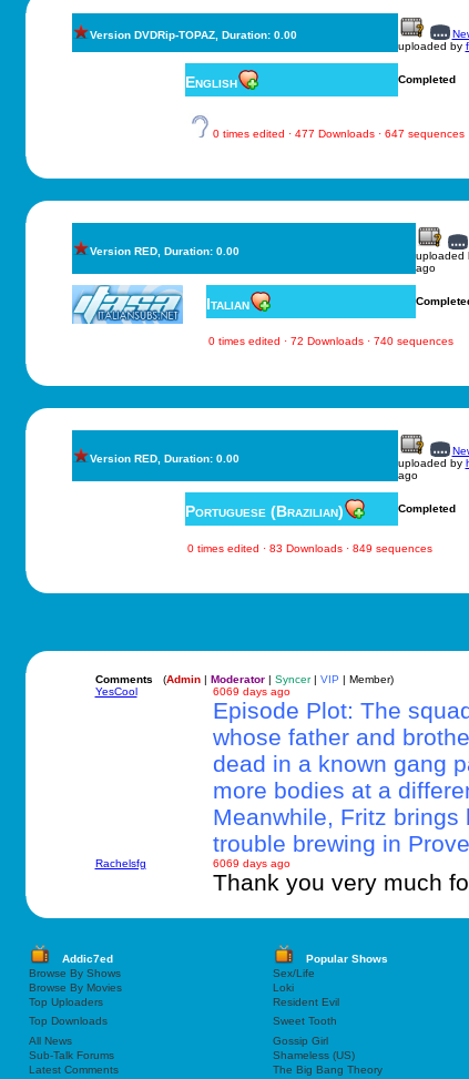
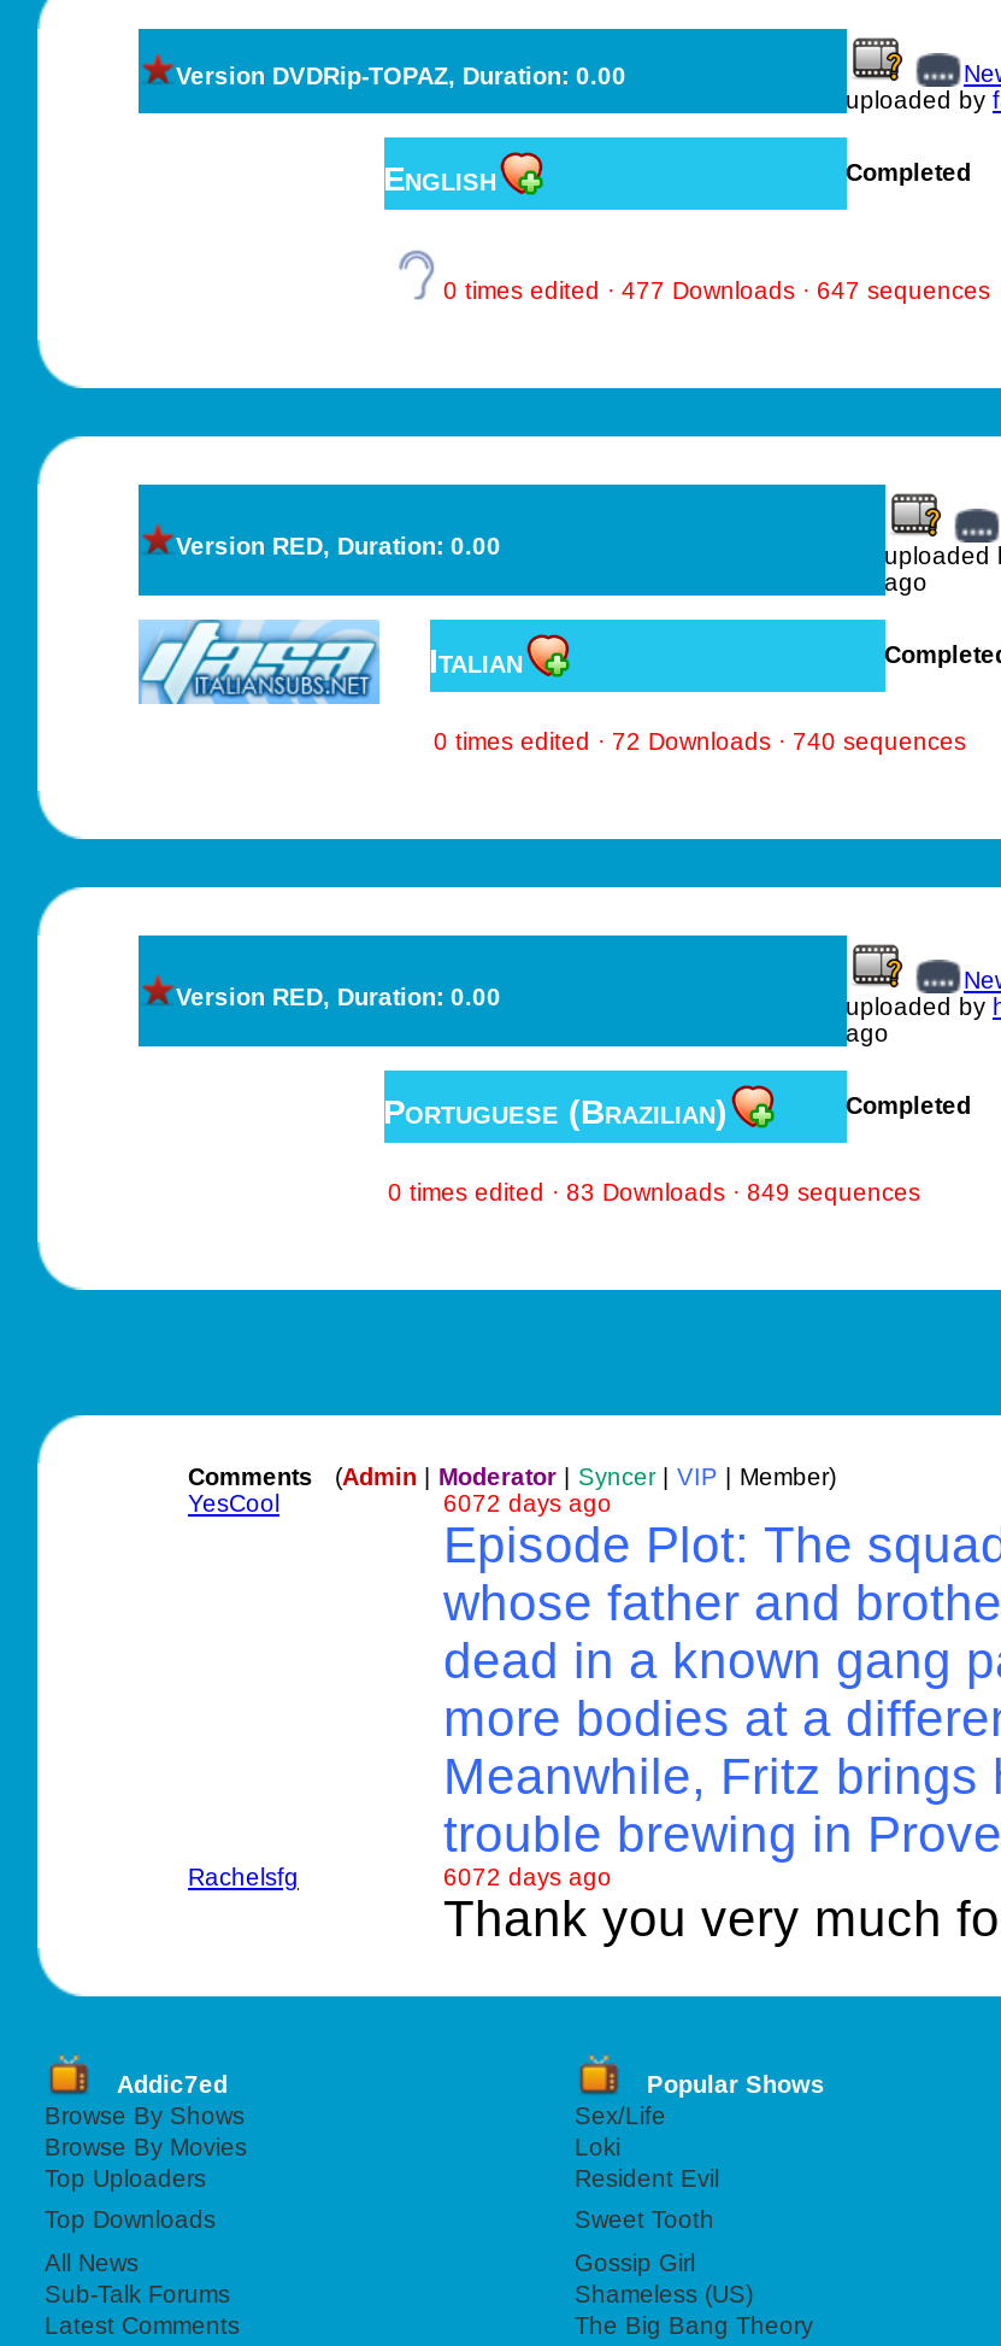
- 6069 days ago
+ 6072 days ago

- 6069 days ago
+ 6072 days ago
